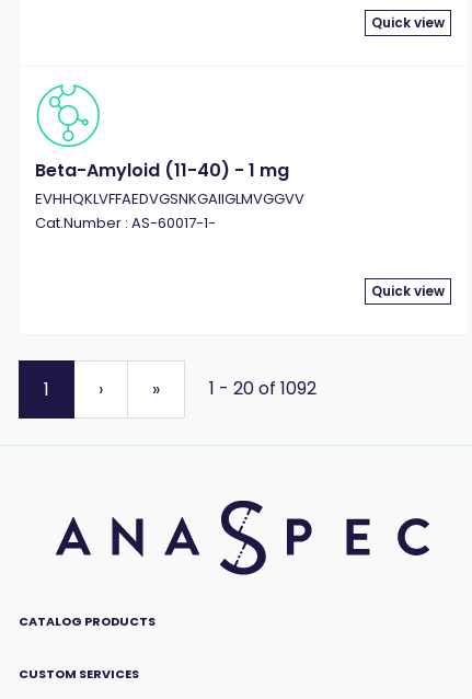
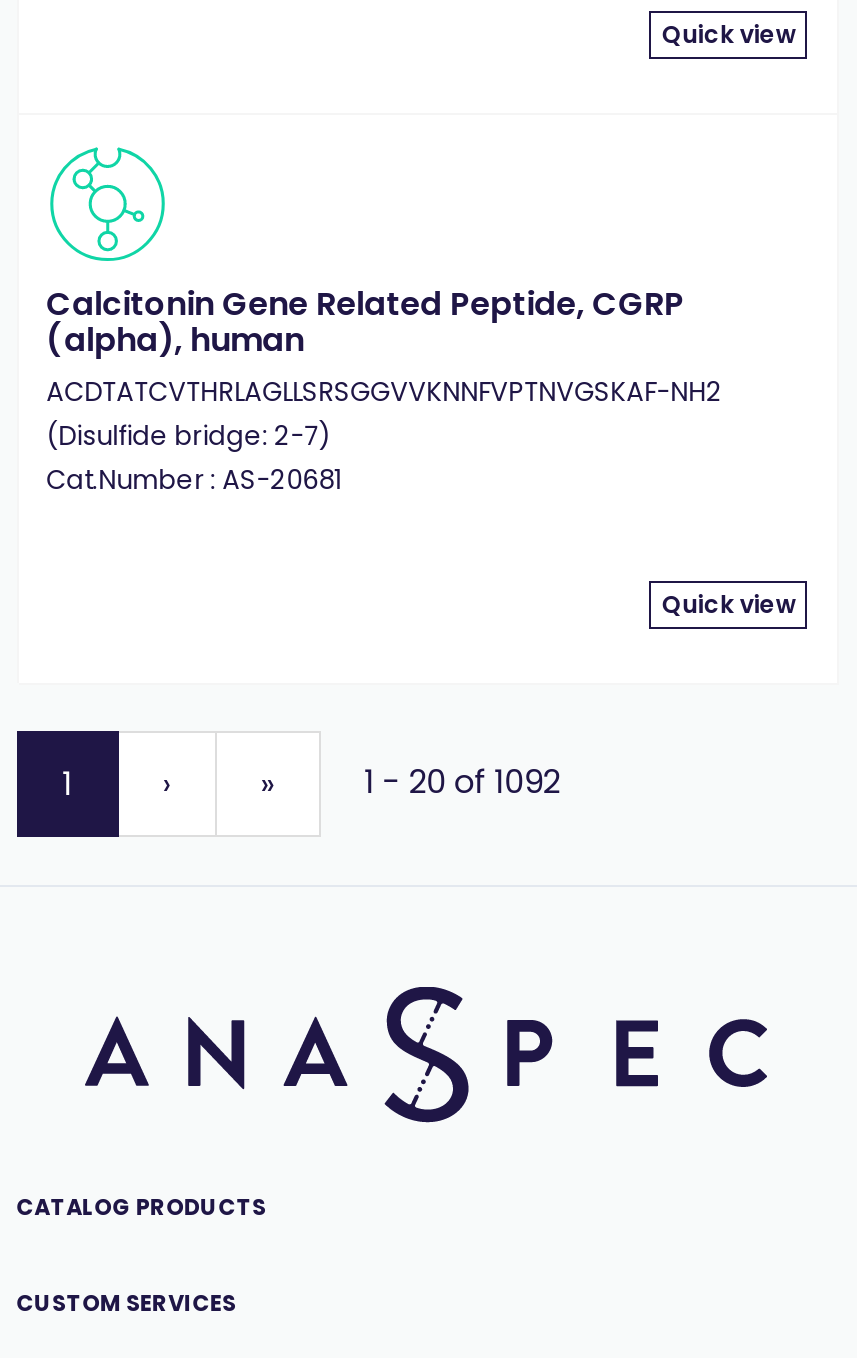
- Beta-Amyloid (11-40) - 1 mg
- EVHHQKLVFFAEDVGSNKGAIIGLMVGGVV
- Cat.Number : AS-60017-1-
+ Calcitonin Gene Related Peptide, CGRP
+ (alpha), human
+ ACDTATCVTHRLAGLLSRSGGVVKNNFVPTNVGSKAF-NH2
+ (Disulfide bridge: 2-7)
+ Cat.Number : AS-20681
